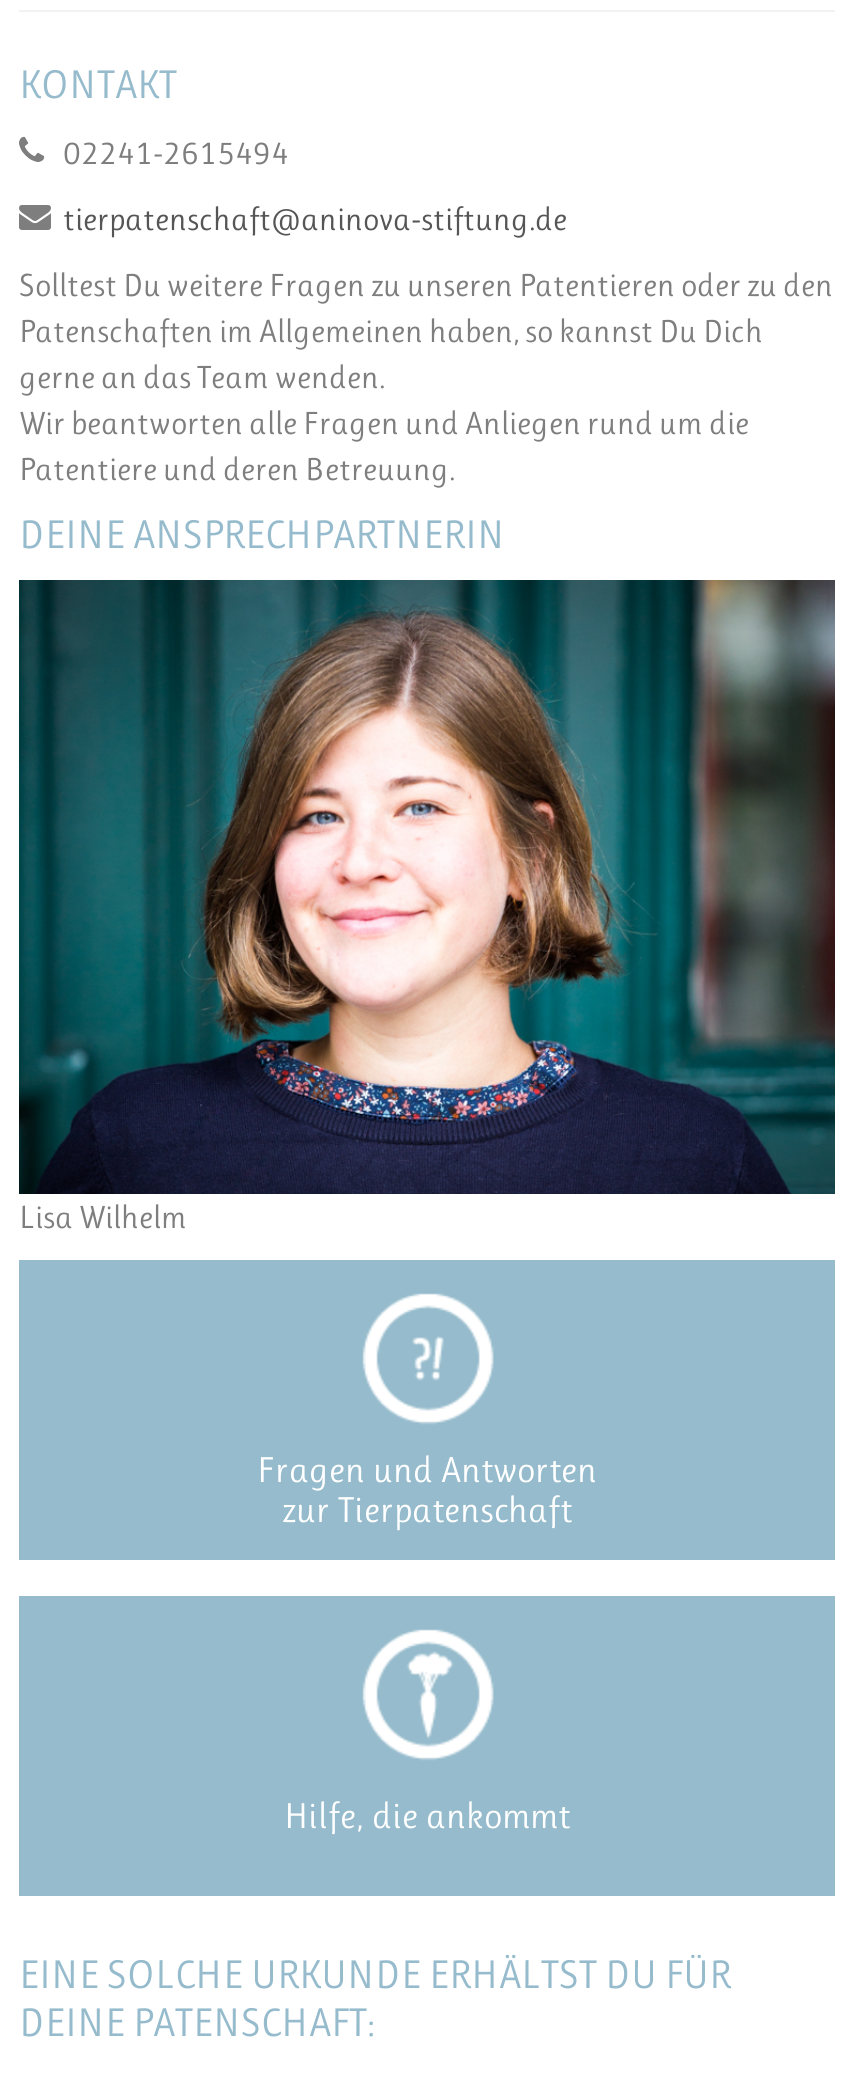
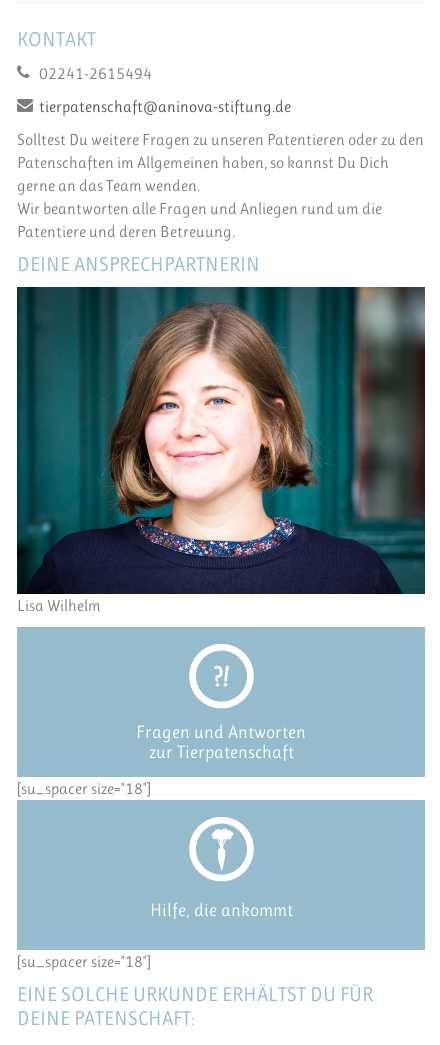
+ [su_spacer size="18"]

+ [su_spacer size="18"]
